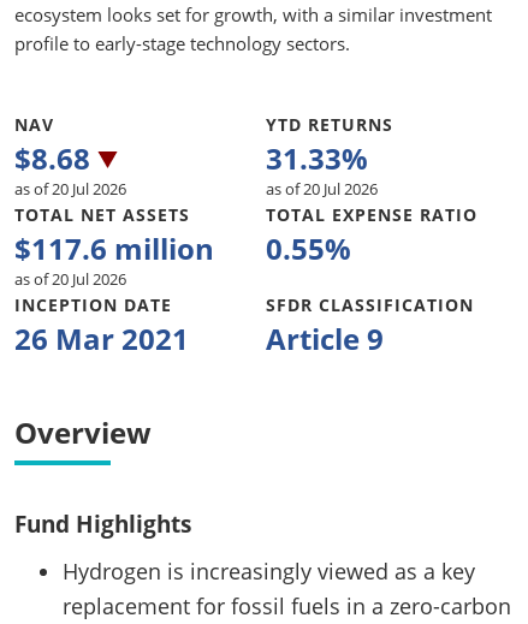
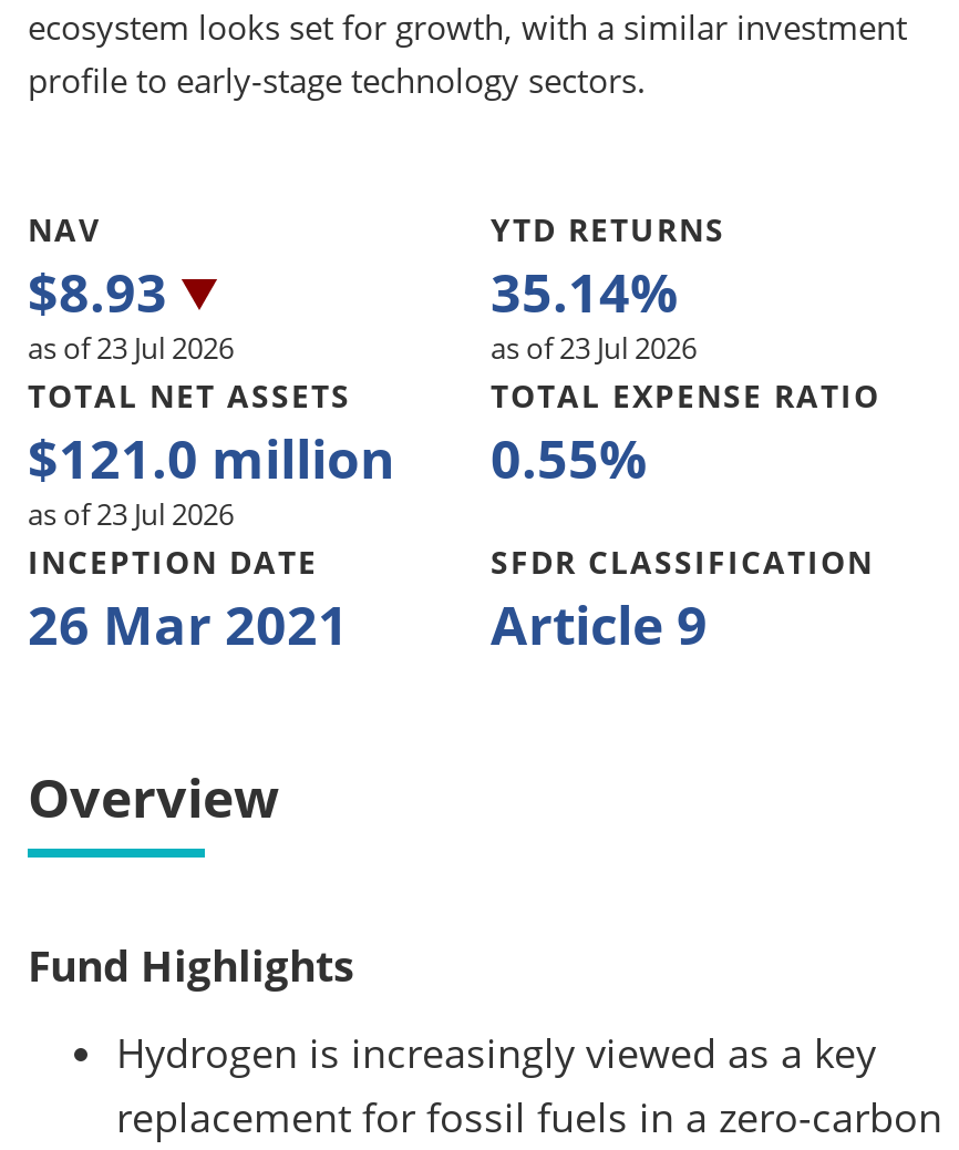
- $8.68
+ $8.93

- 31.33%
+ 35.14%

- as of 20 Jul 2026
+ as of 23 Jul 2026

- as of 20 Jul 2026
+ as of 23 Jul 2026

- $117.6 million 0.55%
+ $121.0 million 0.55%

- as of 20 Jul 2026
+ as of 23 Jul 2026
